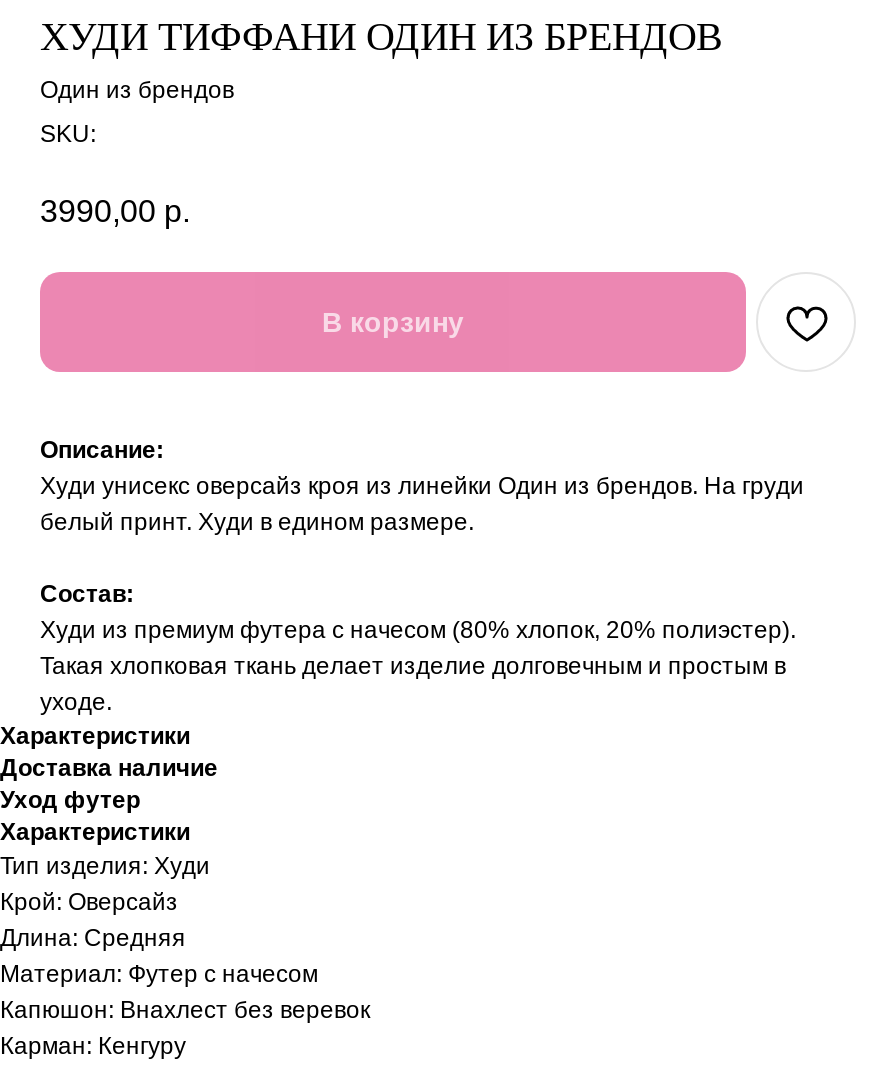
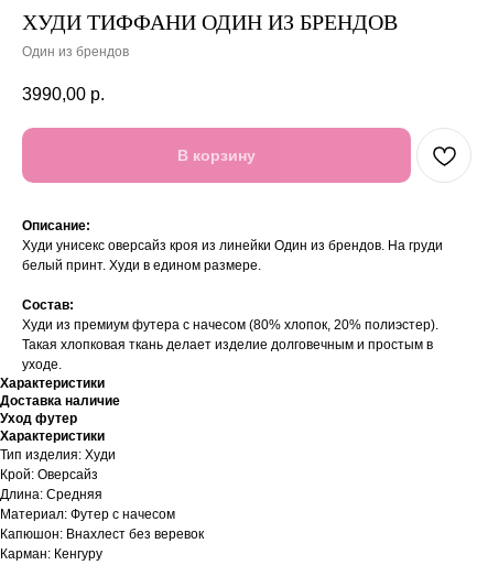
- SKU:
